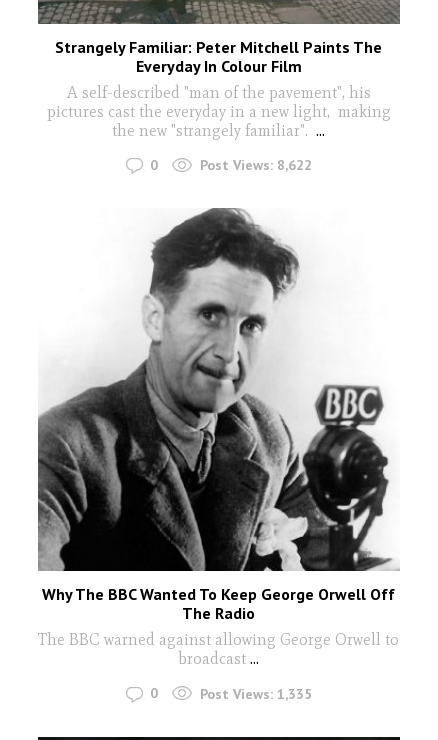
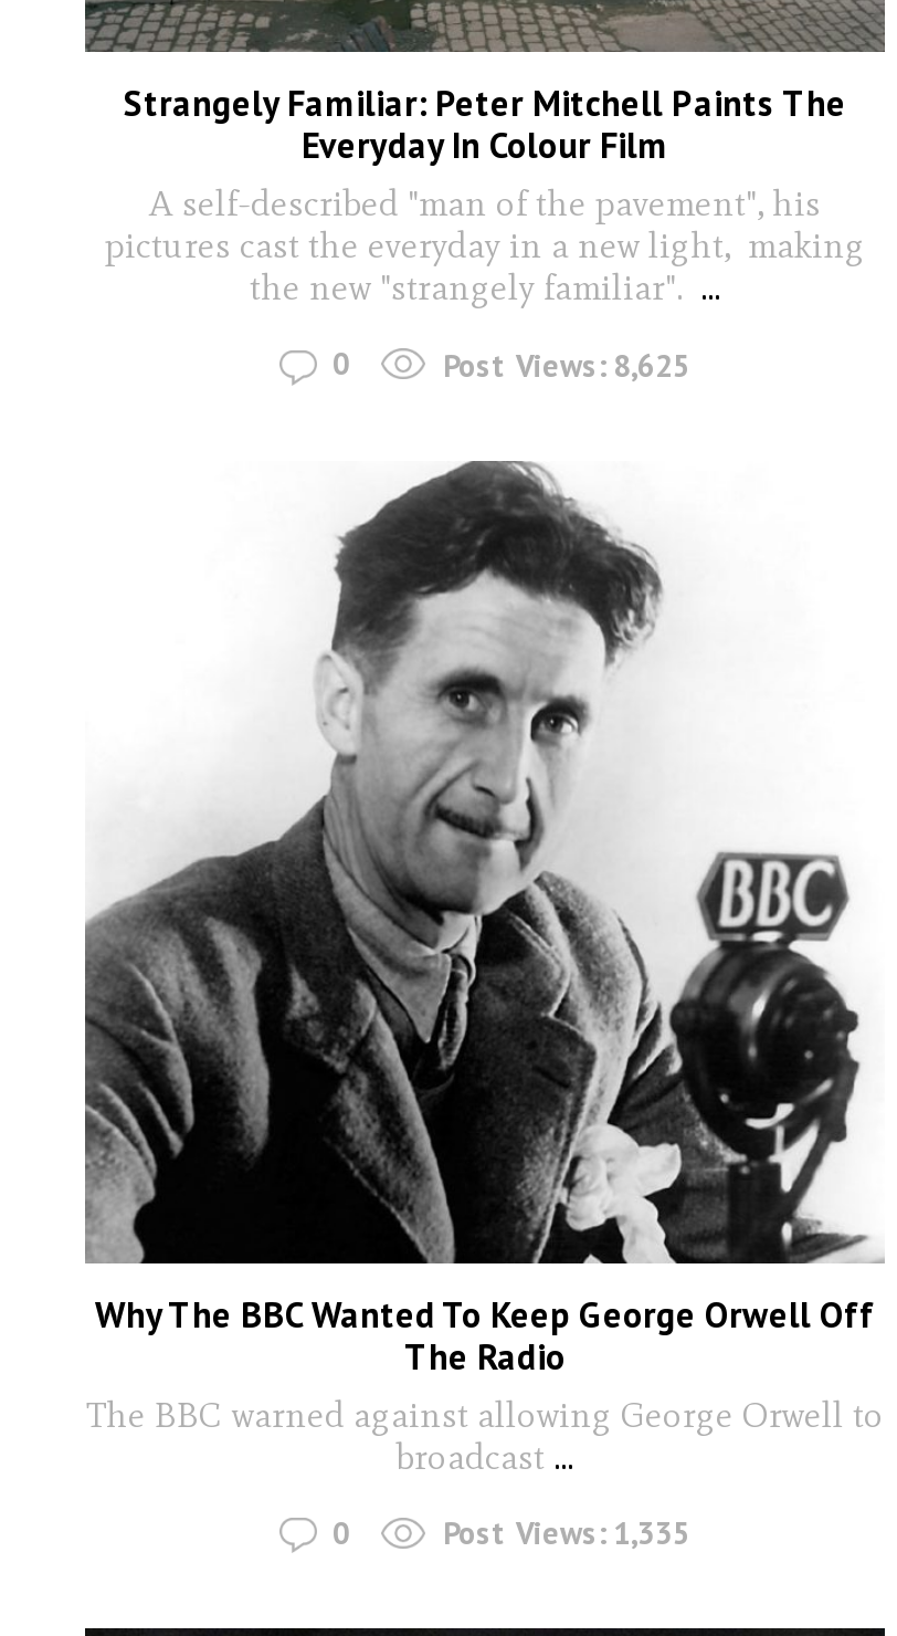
- Post Views: 8,622
+ Post Views: 8,625
